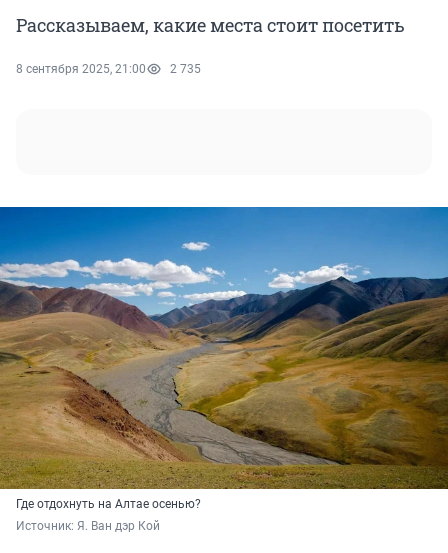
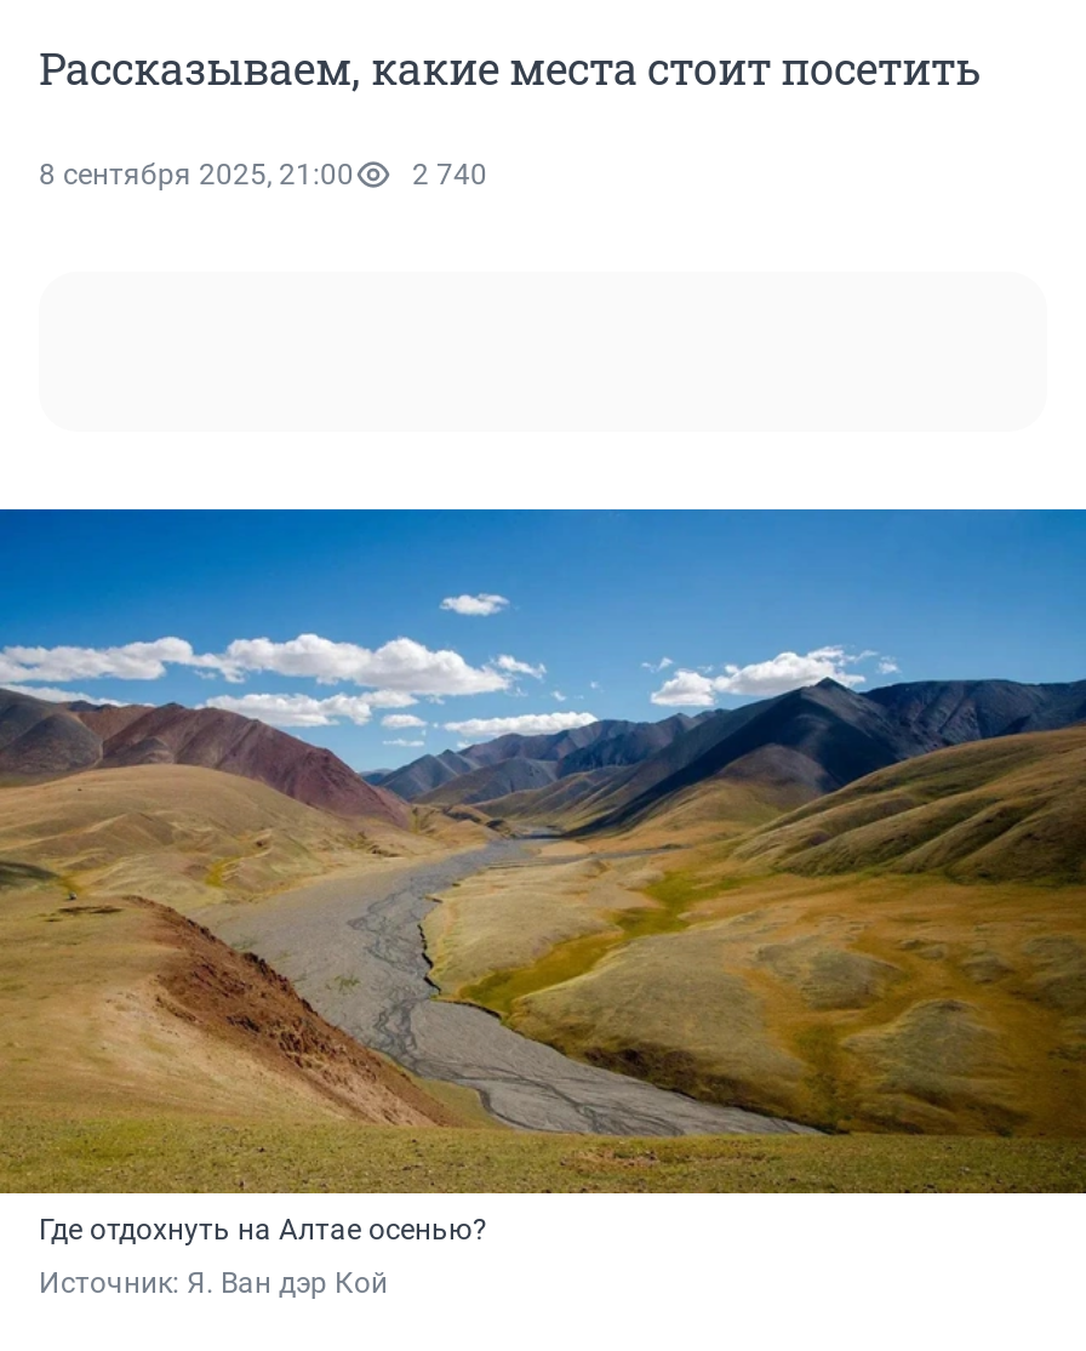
- 8 сентября 2025, 21:00 2 735
+ 8 сентября 2025, 21:00 2 740
